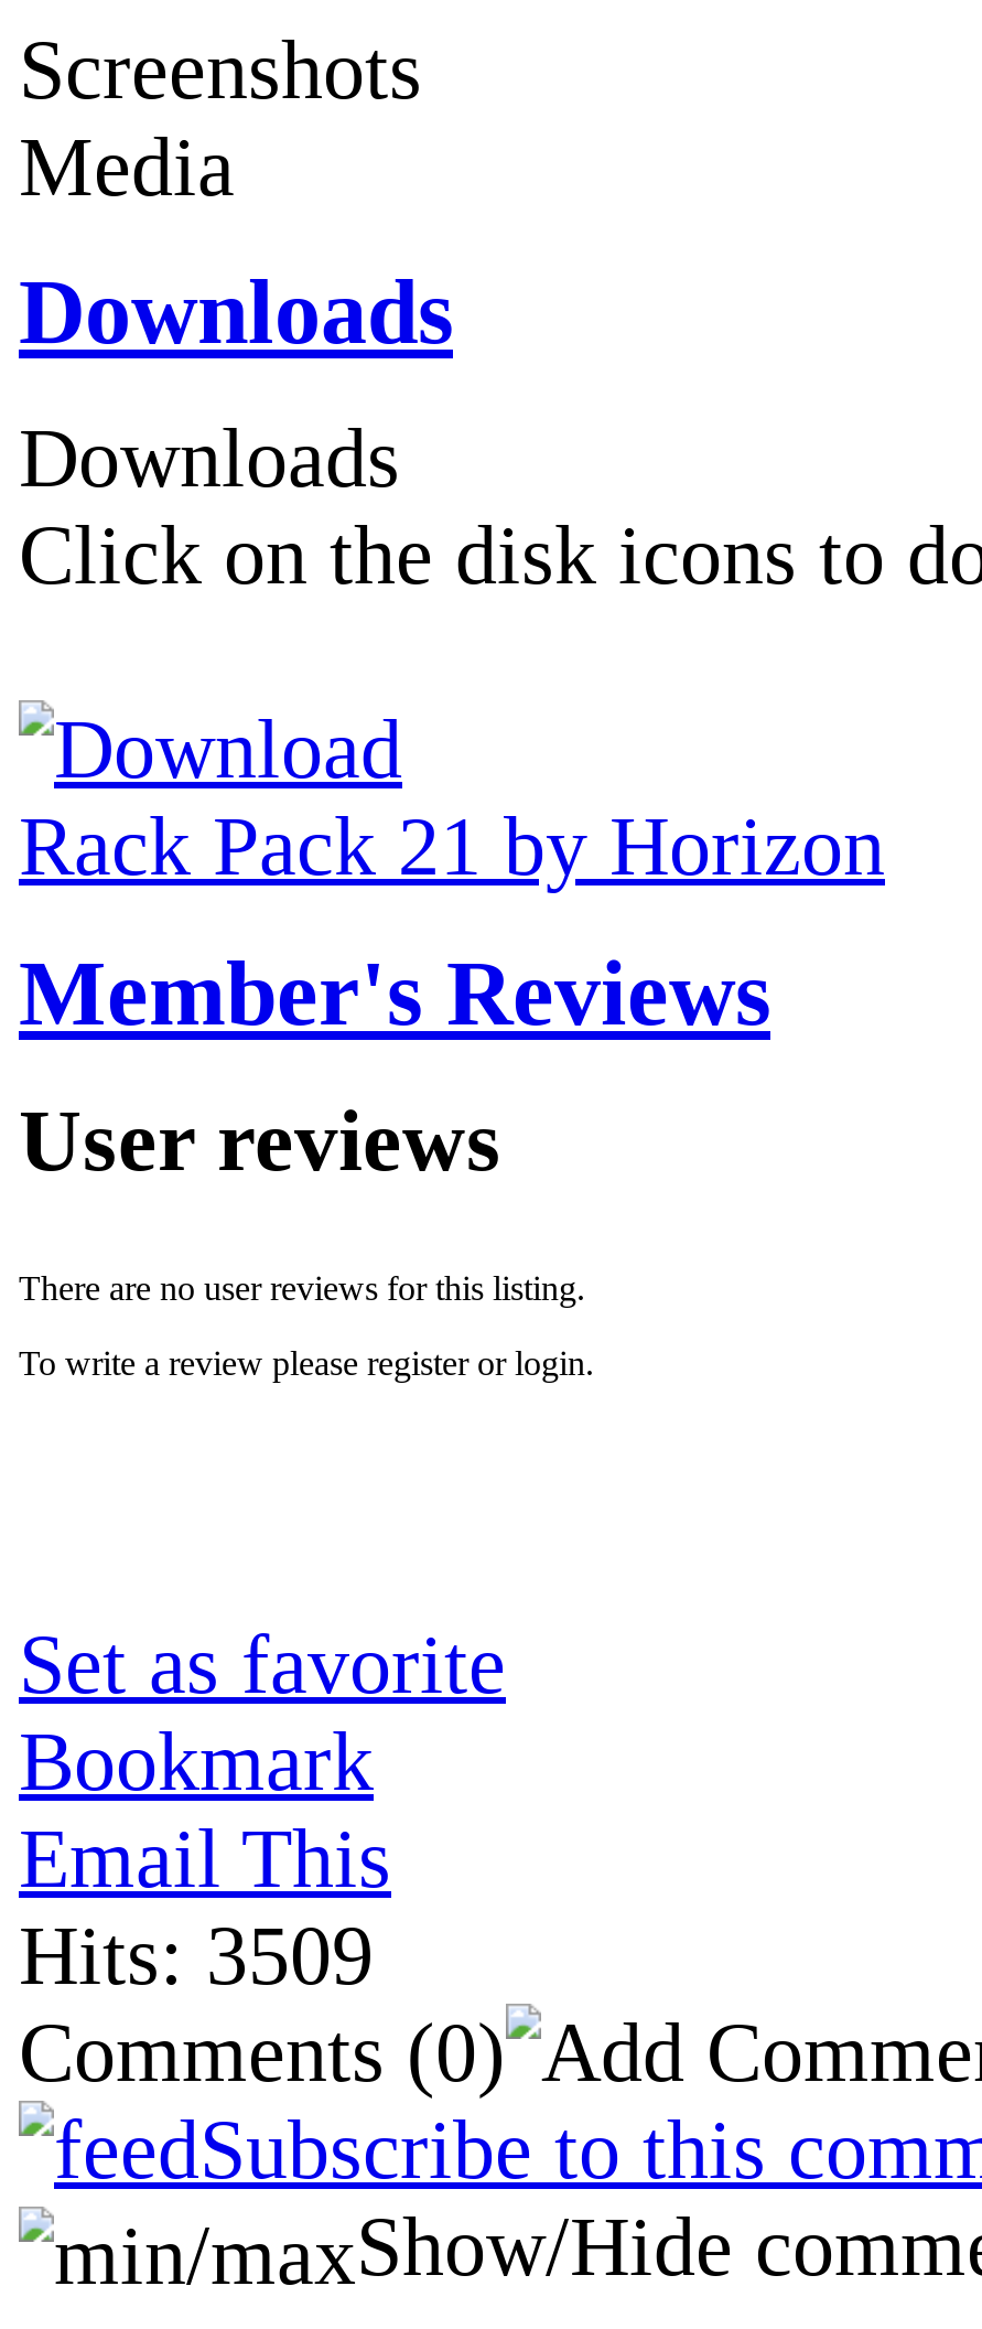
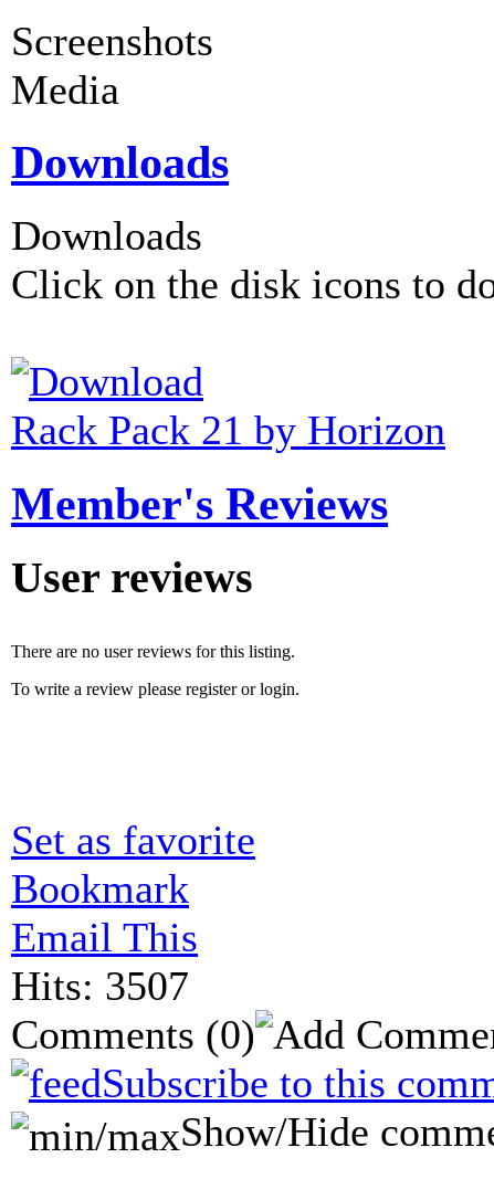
- Hits: 3509
+ Hits: 3507
